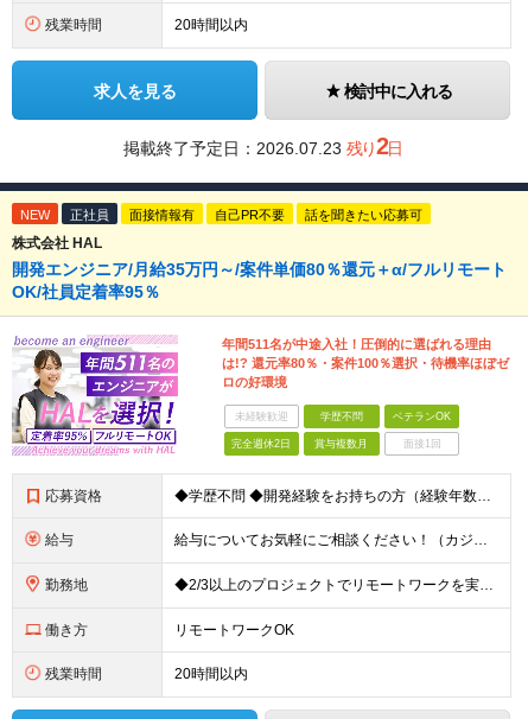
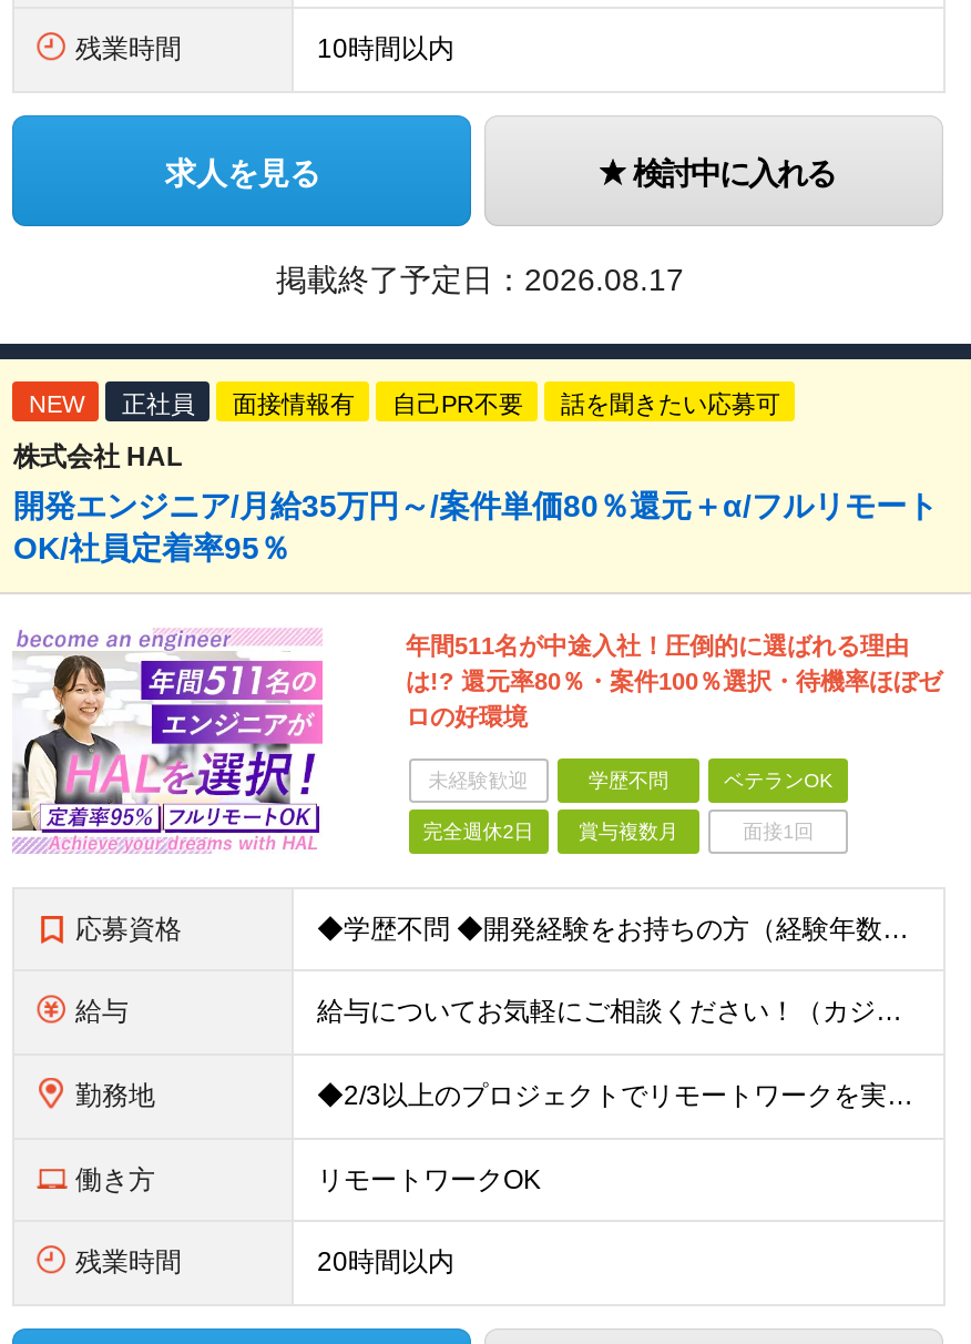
- 20時間以内
+ 10時間以内

- 掲載終了予定日：2026.07.23 残り2日
+ 掲載終了予定日：2026.08.17
